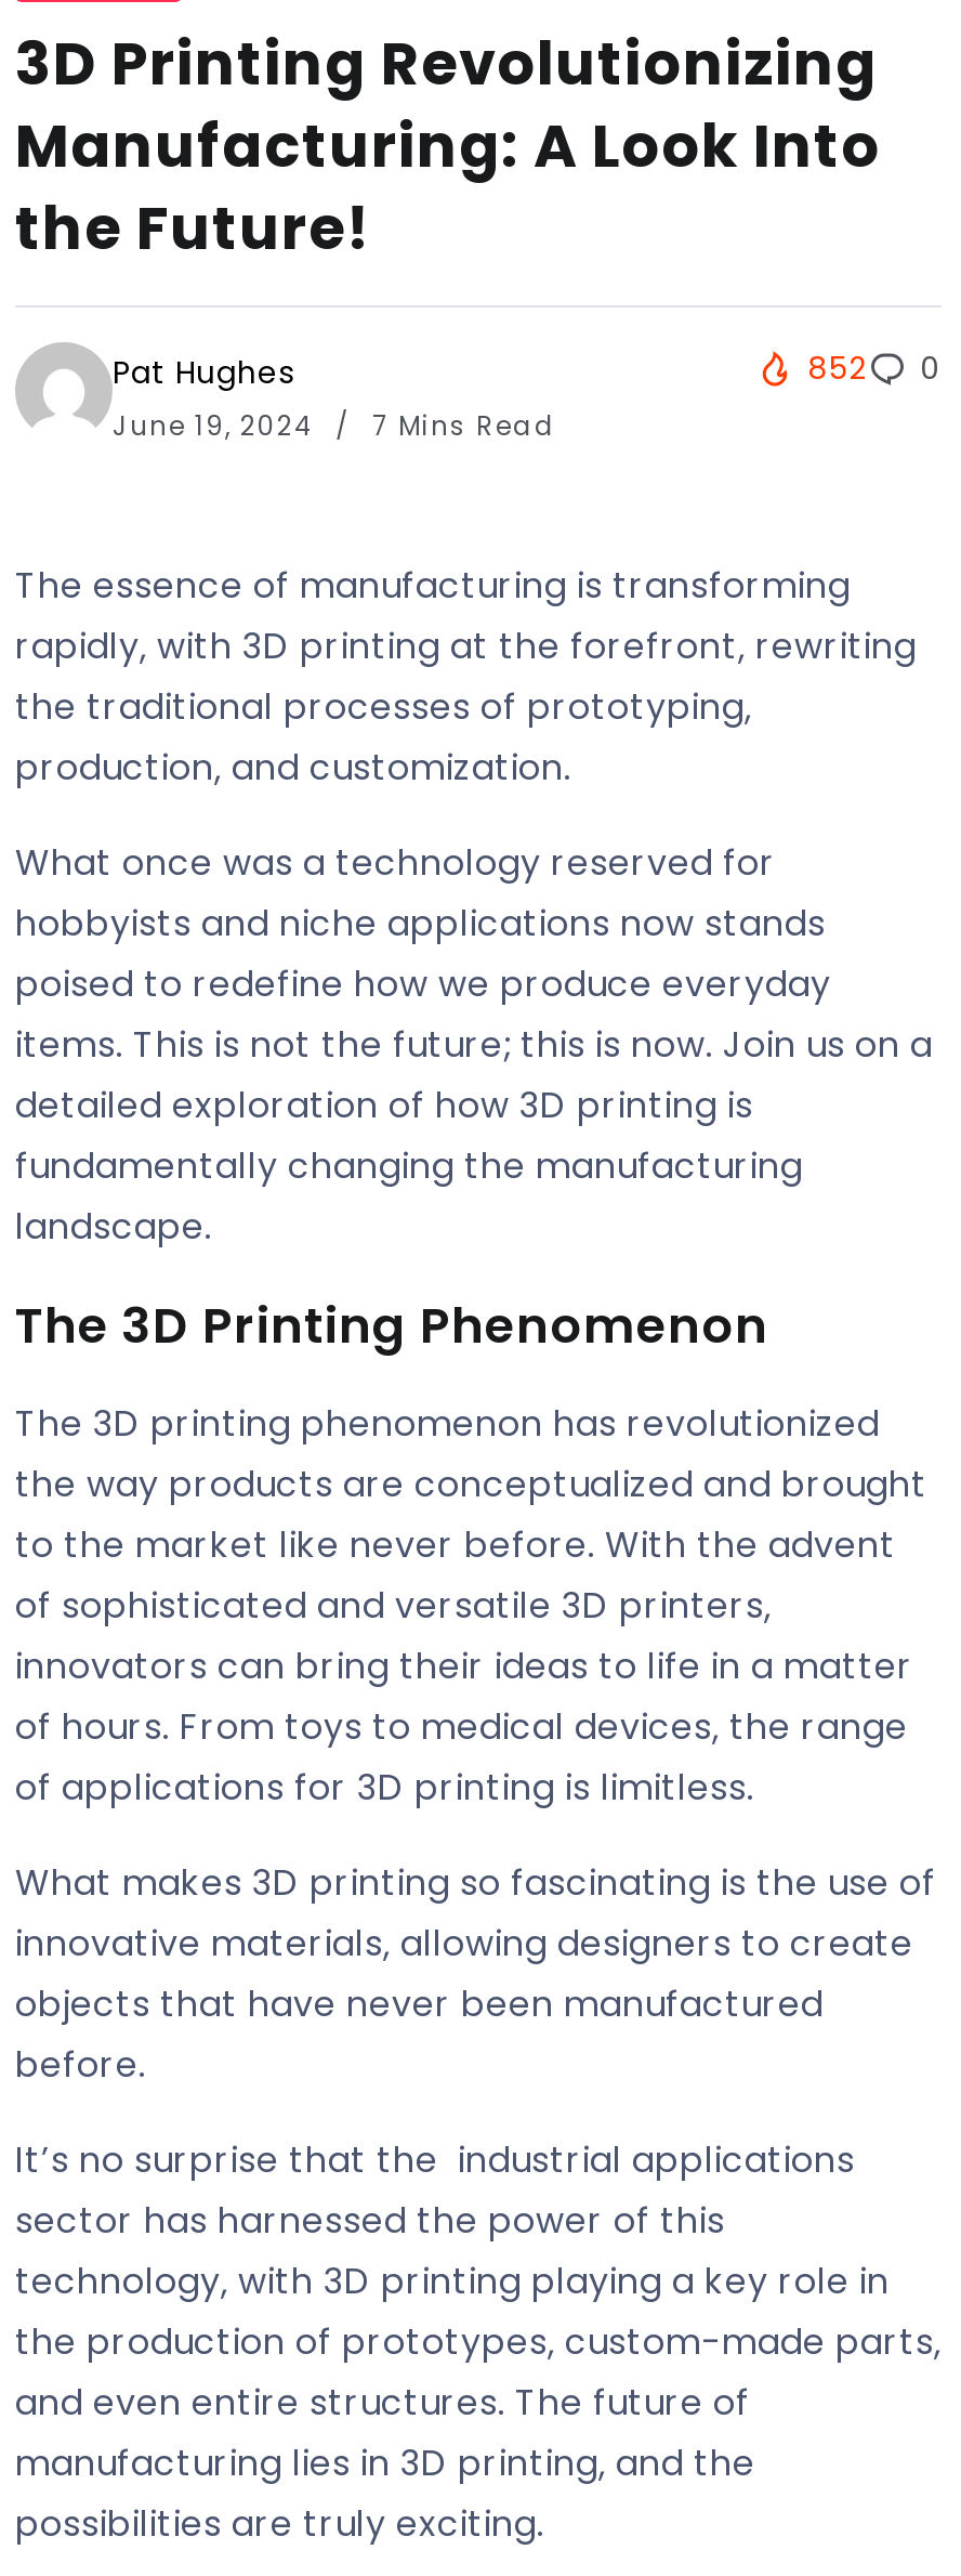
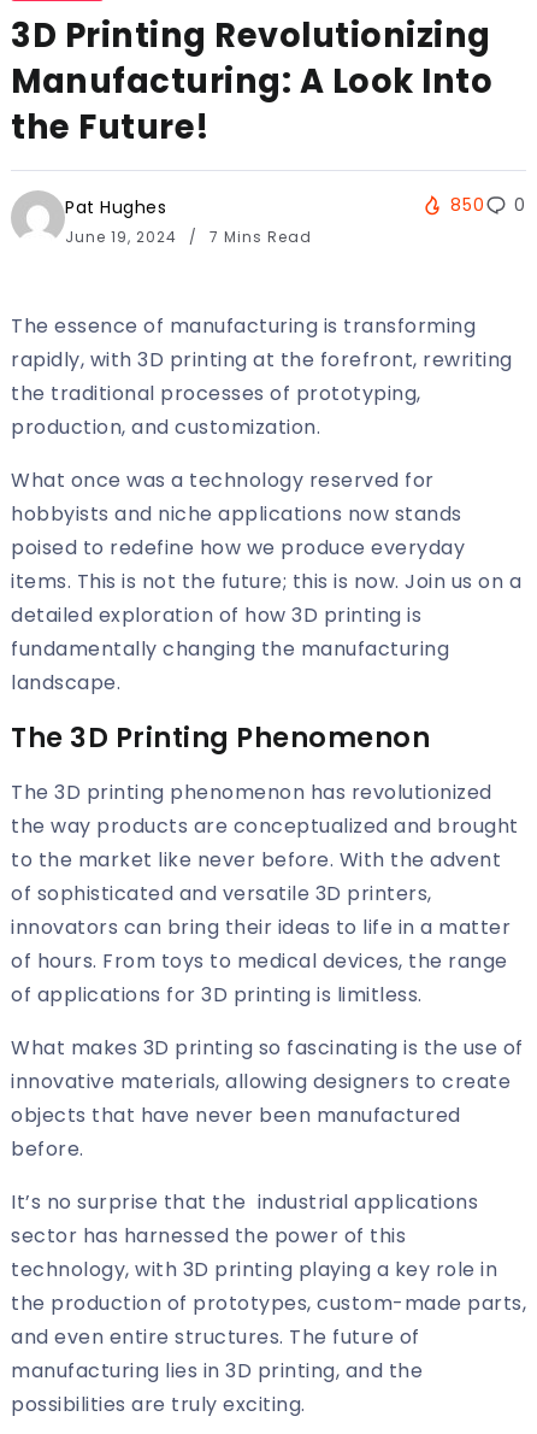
- 852 0
+ 850 0
